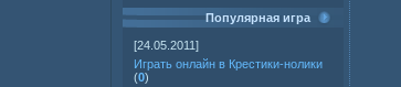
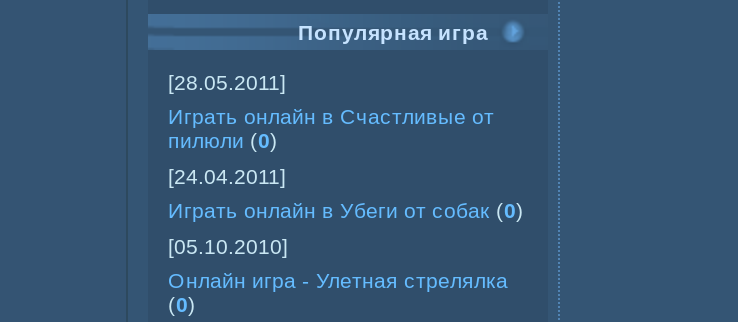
- [24.05.2011]
- Играть онлайн в Крестики-нолики
+ [28.05.2011]
+ Играть онлайн в Счастливые от
+ пилюли (0)
+ [24.04.2011]
+ Играть онлайн в Убеги от собак (0)
+ [05.10.2010]
+ Онлайн игра - Улетная стрелялка
